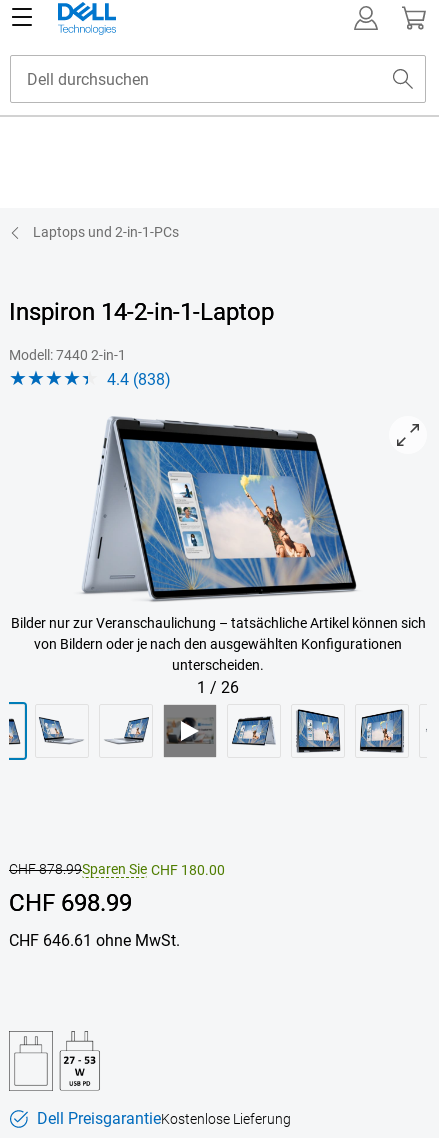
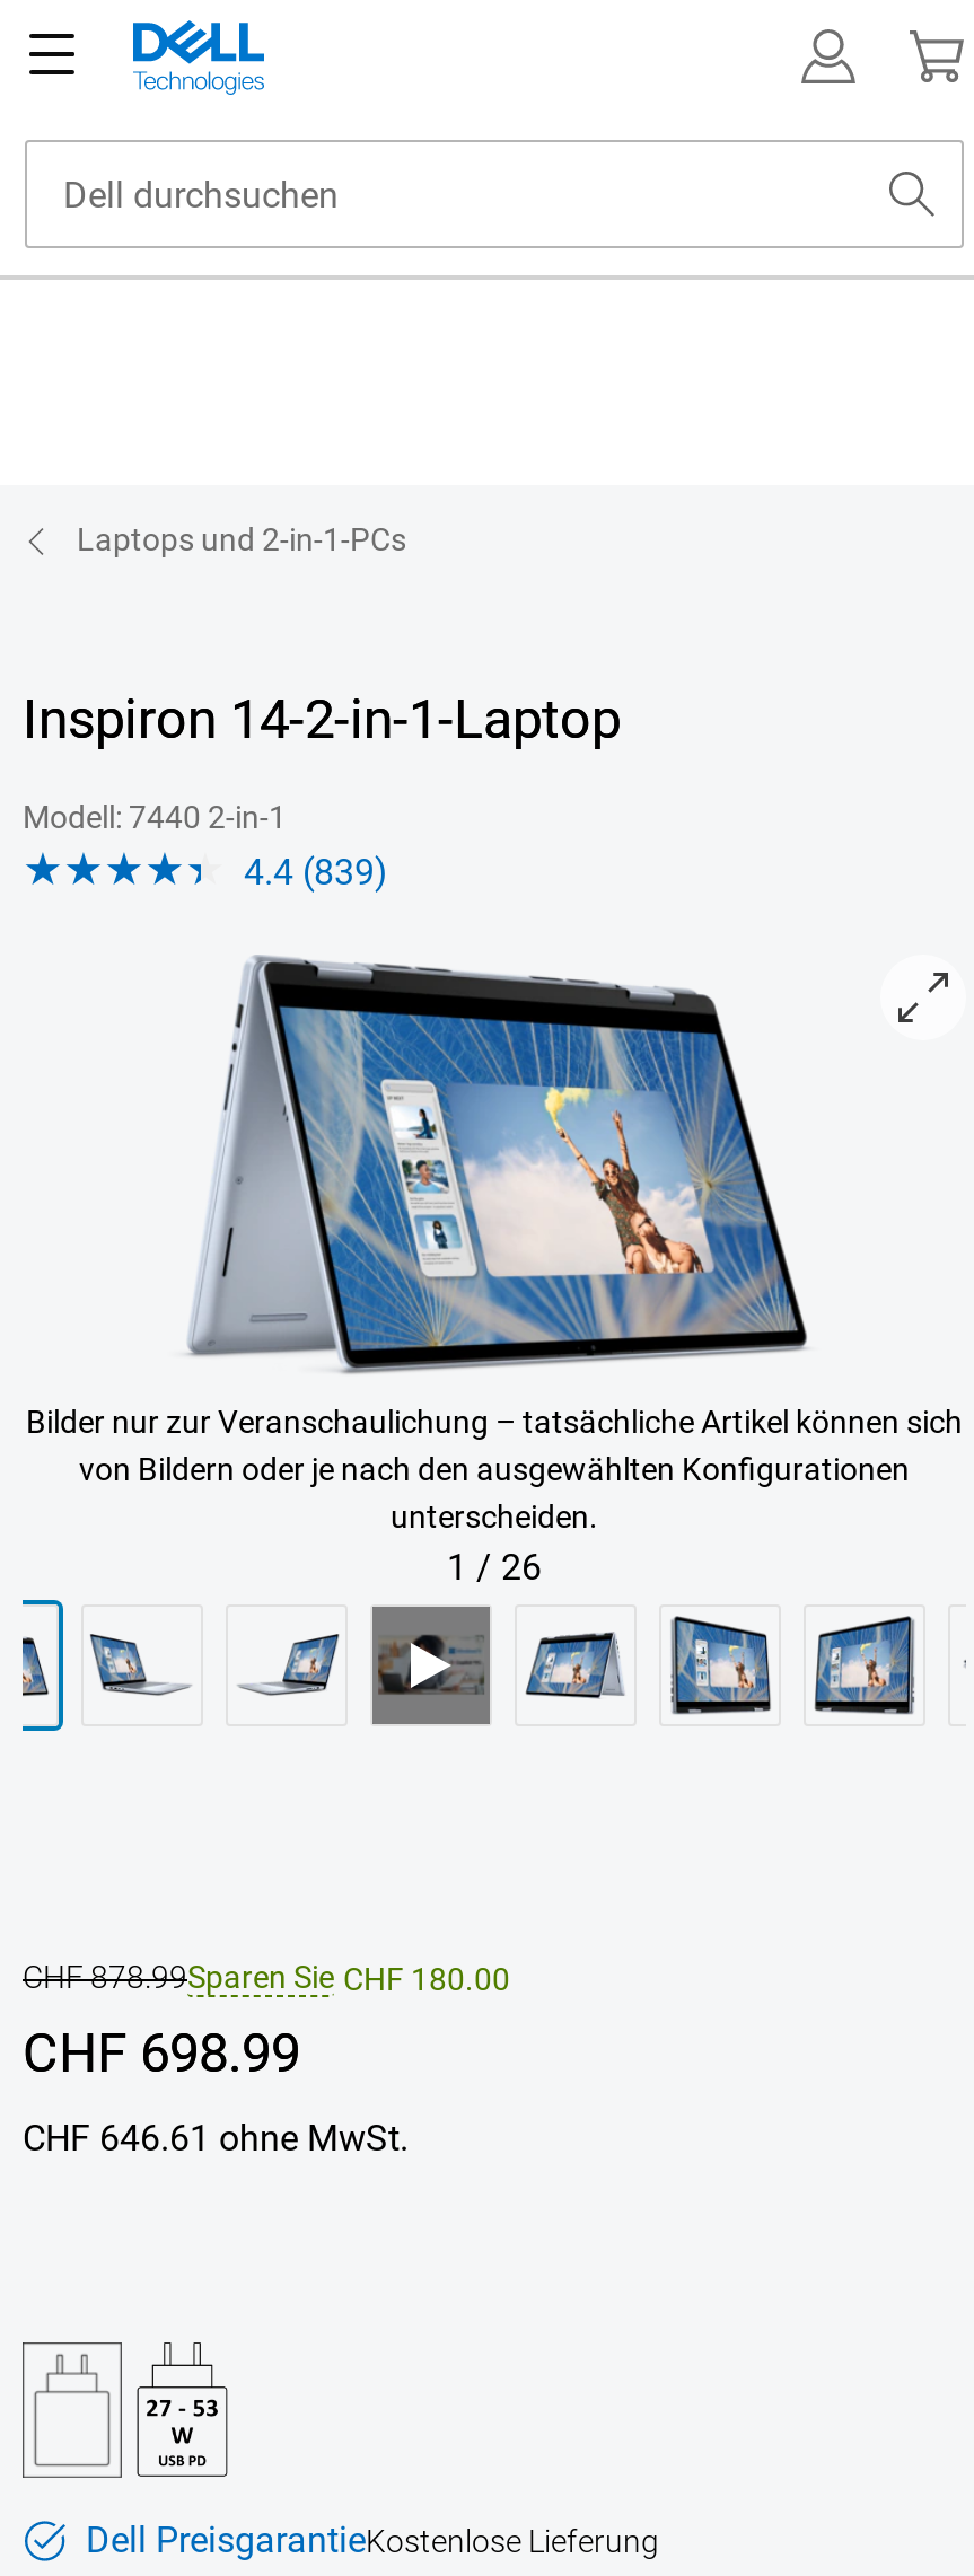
- 4.4 (838)
+ 4.4 (839)
